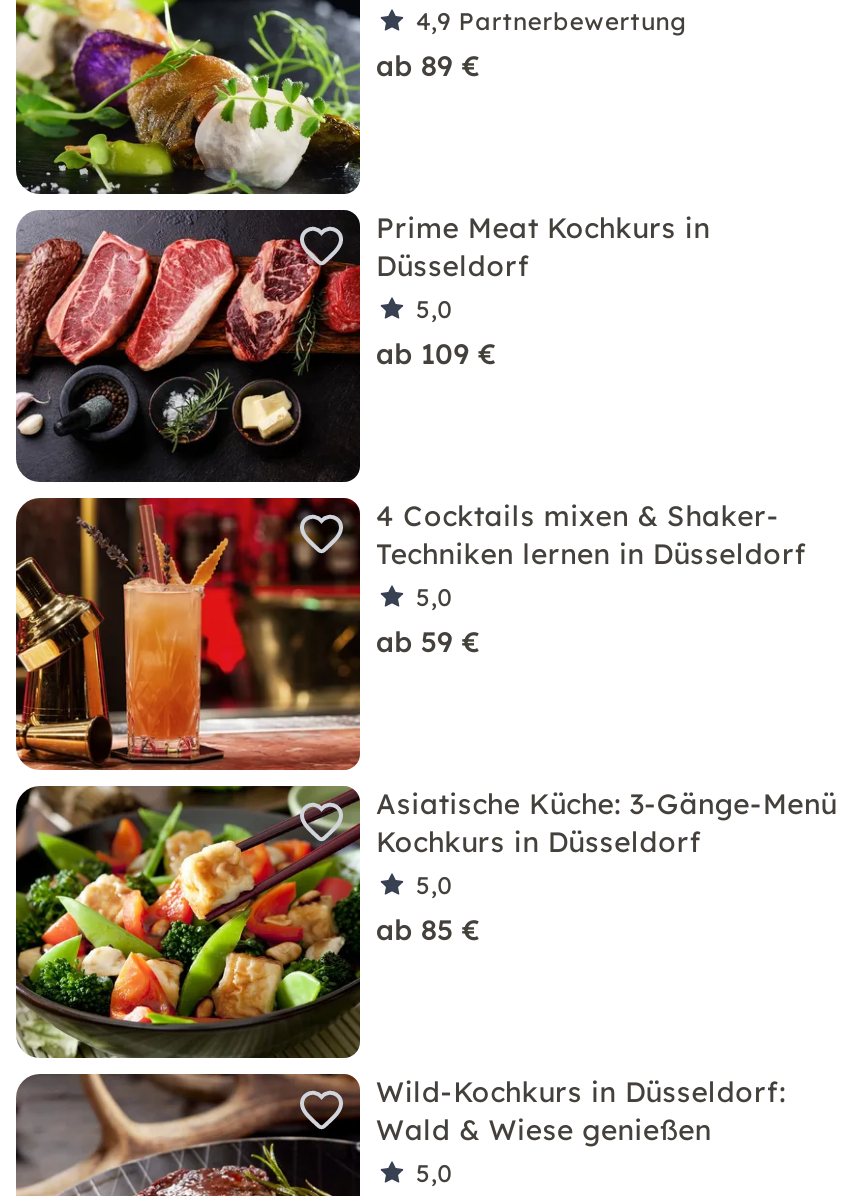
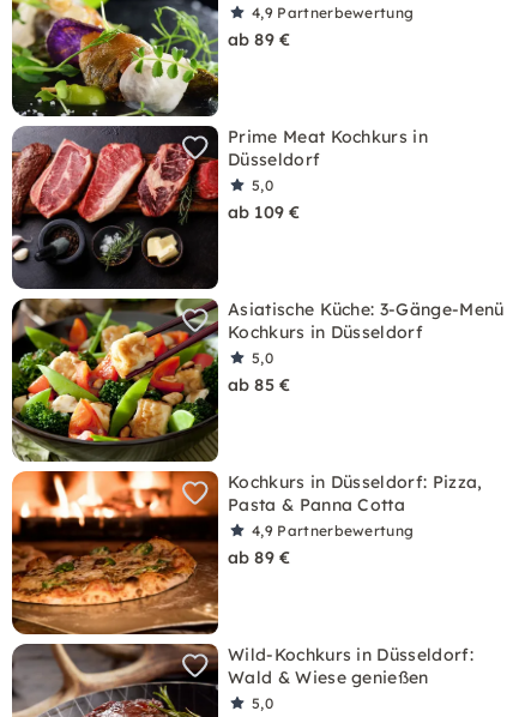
- [image]
- 4 Cocktails mixen & Shaker-
- Techniken lernen in Düsseldorf
- 5,0
- ab 59 €

moved up: Asiatische Küche: 3-Gänge-Menü | Kochkurs in Düsseldorf | 5,0 | ab 85 €

+ [image]
+ Kochkurs in Düsseldorf: Pizza,
+ Pasta & Panna Cotta
+ 4,9 Partnerbewertung
+ ab 89 €
